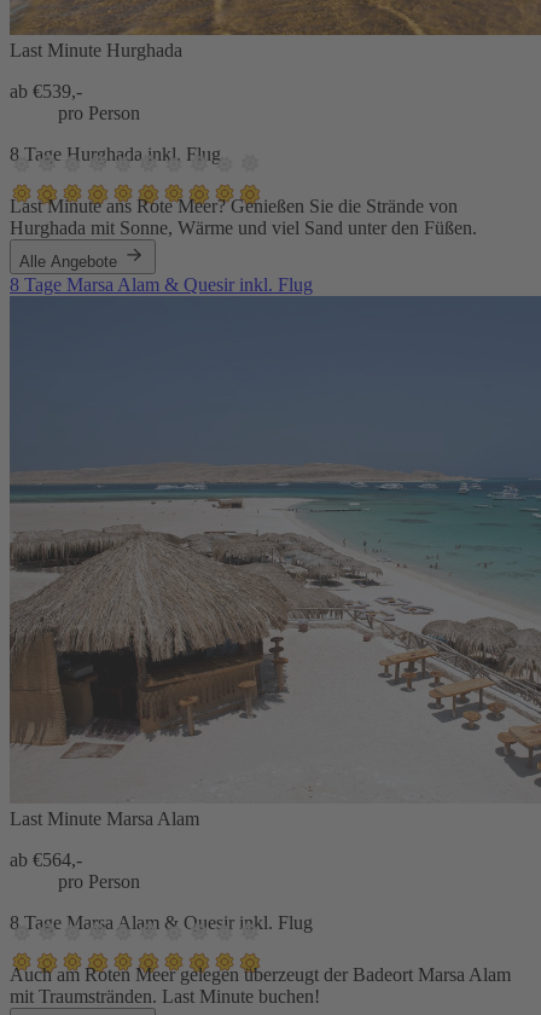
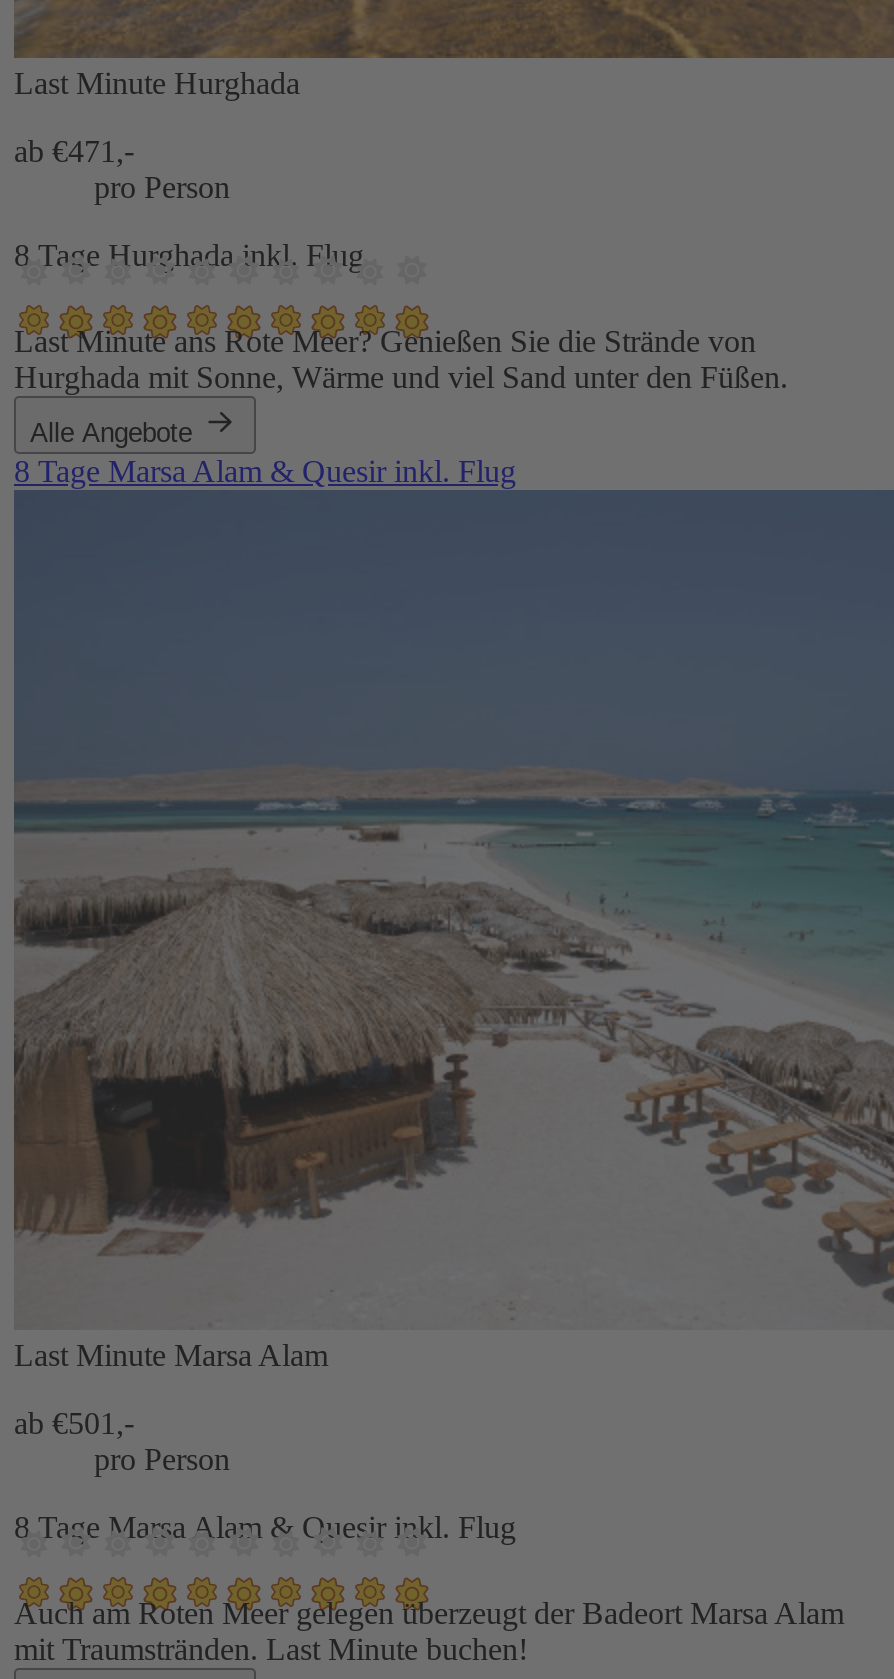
- ab €539,-
+ ab €471,-

- ab €564,-
+ ab €501,-
